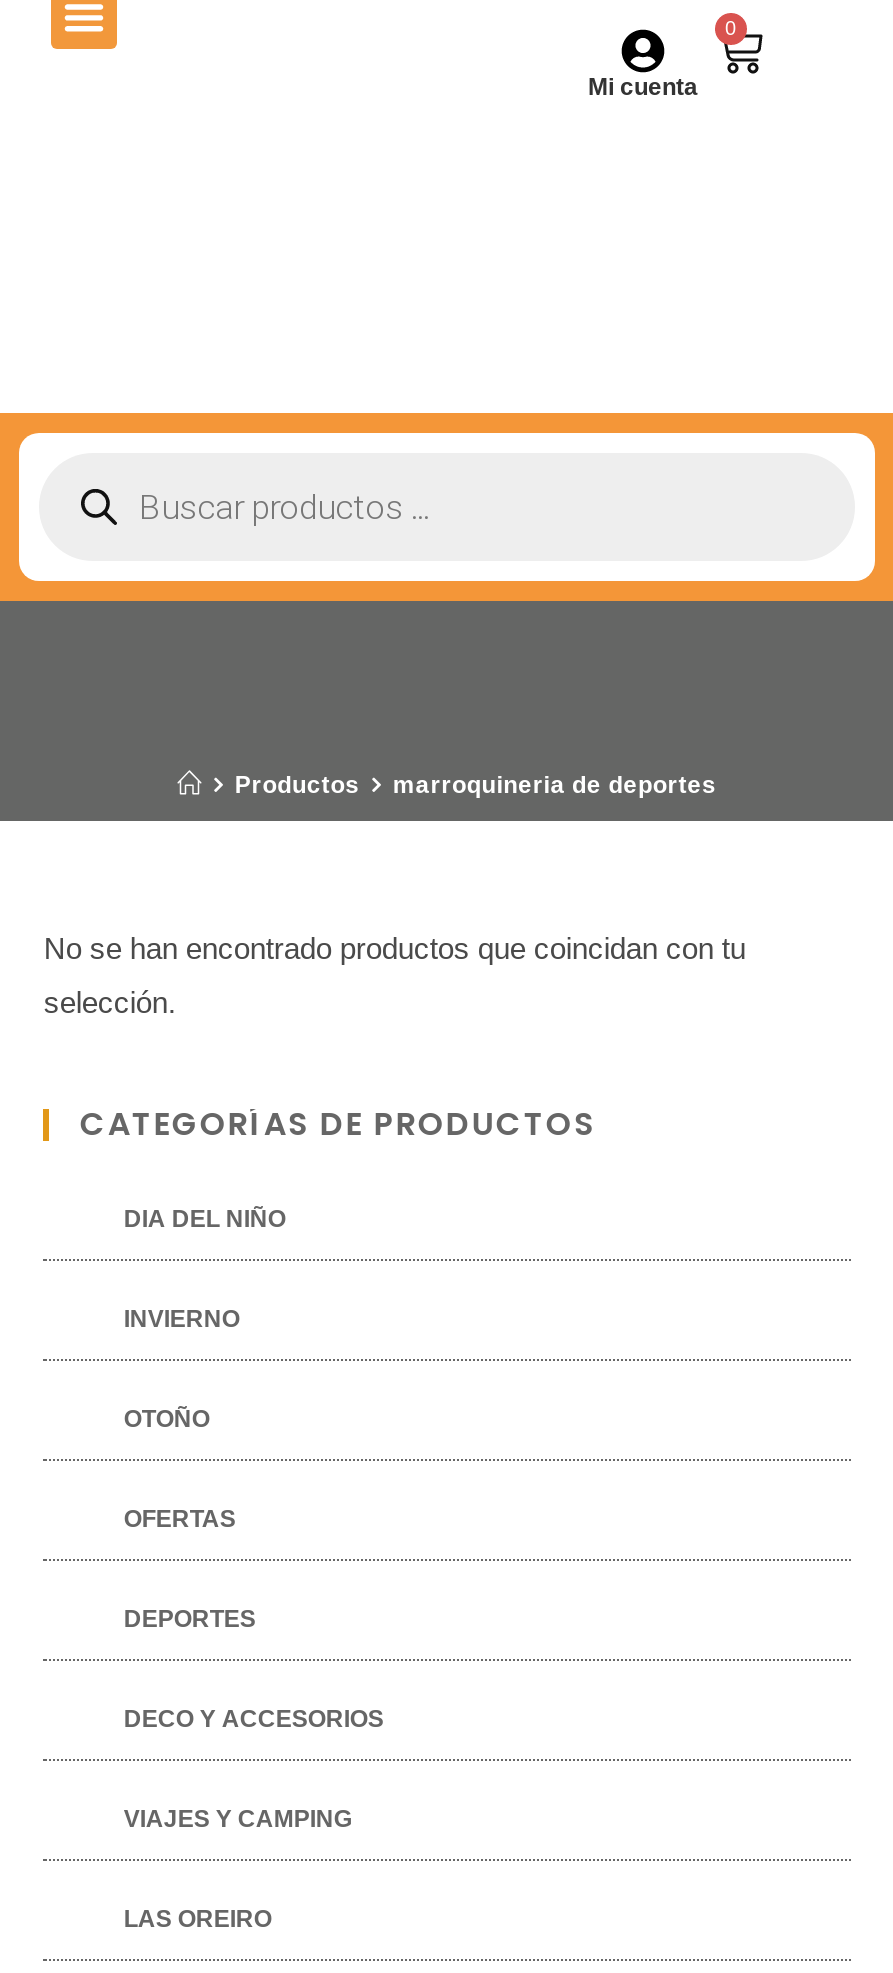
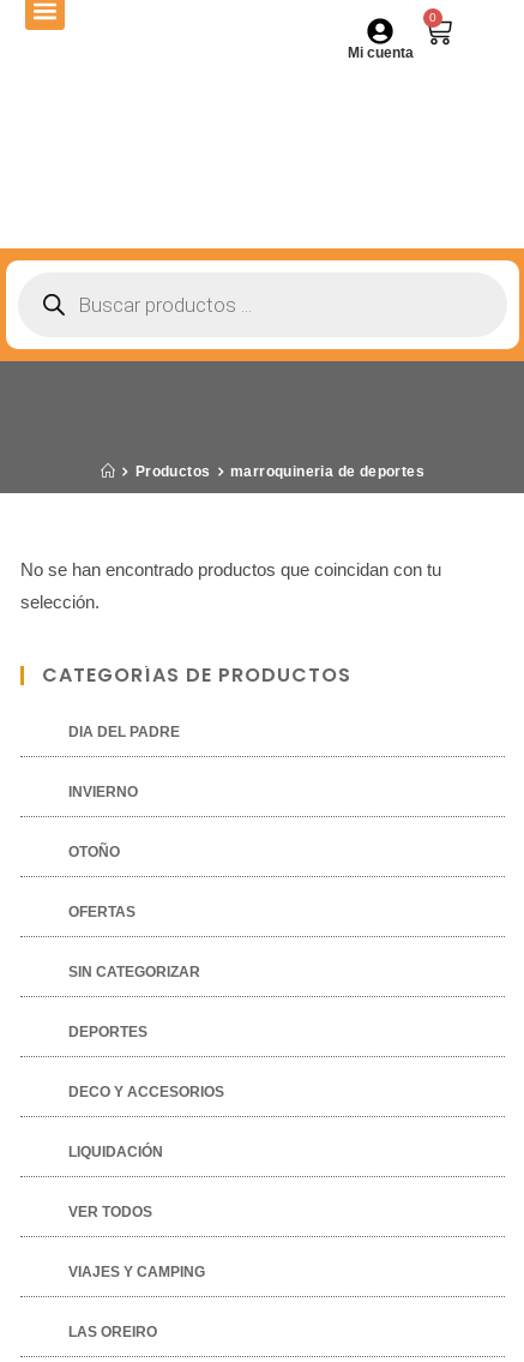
- DIA DEL NIÑO
+ DIA DEL PADRE

+ SIN CATEGORIZAR

+ LIQUIDACIÓN

+ VER TODOS
